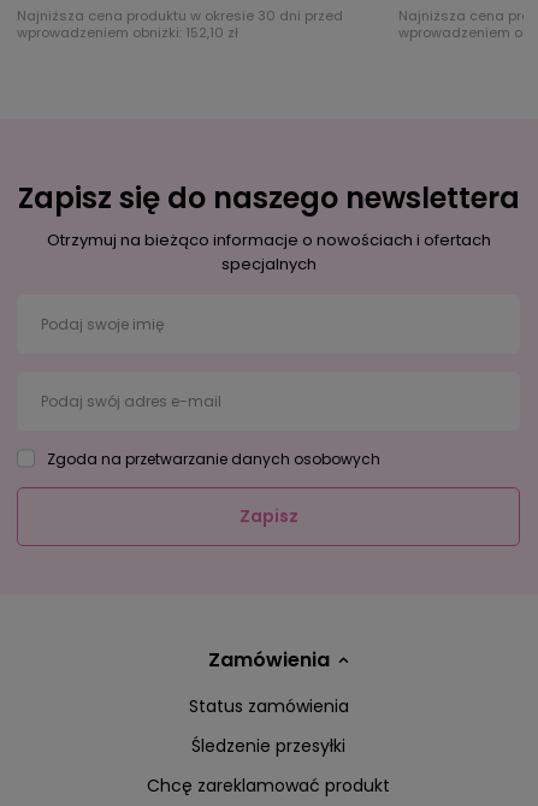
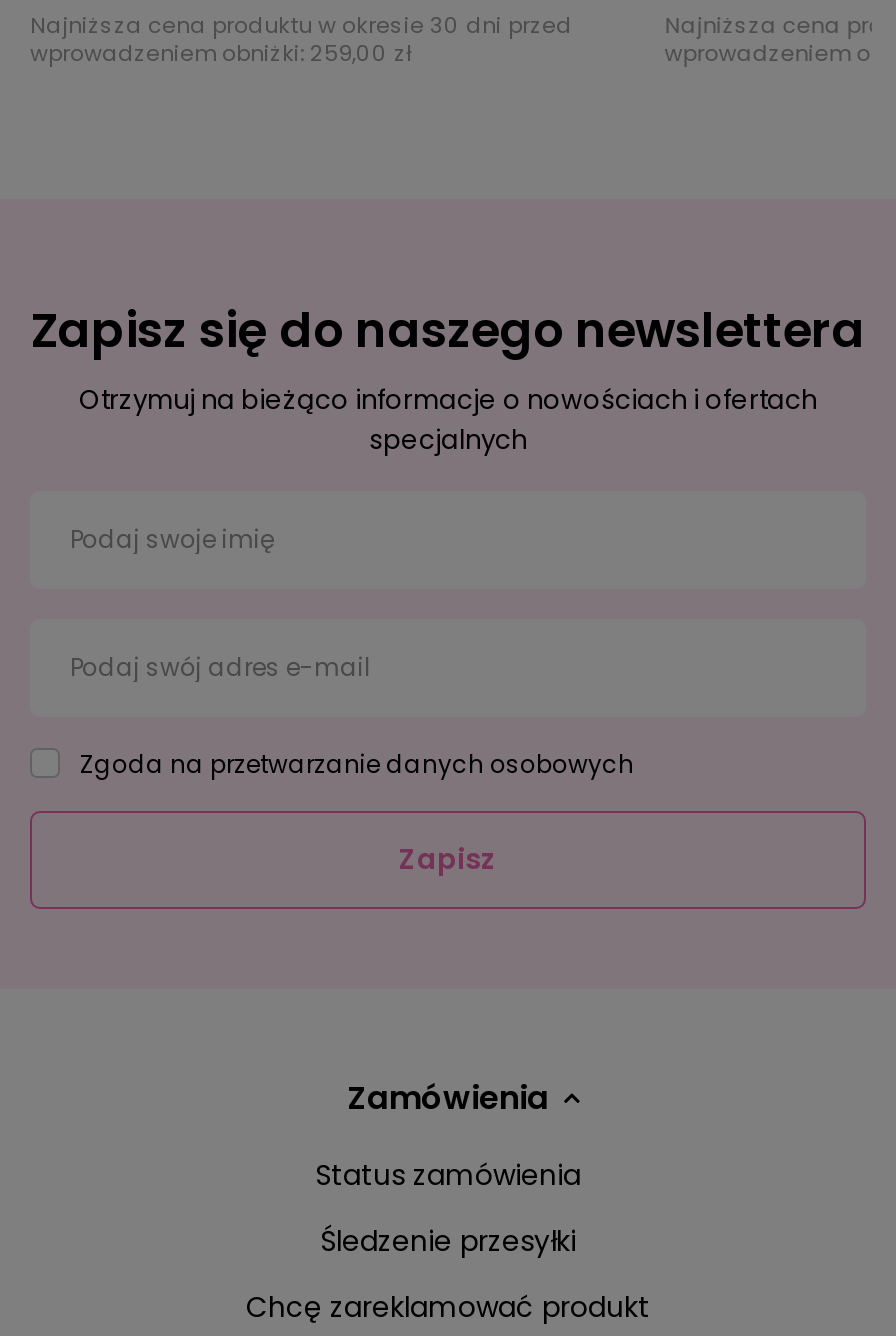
- wprowadzeniem obniżki: 152,10 zł
+ wprowadzeniem obniżki: 259,00 zł
